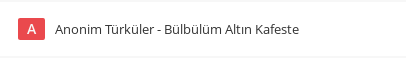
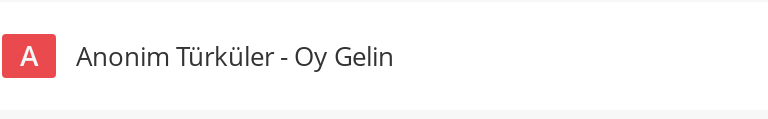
- Anonim Türküler - Bülbülüm Altın Kafeste
+ Anonim Türküler - Oy Gelin
